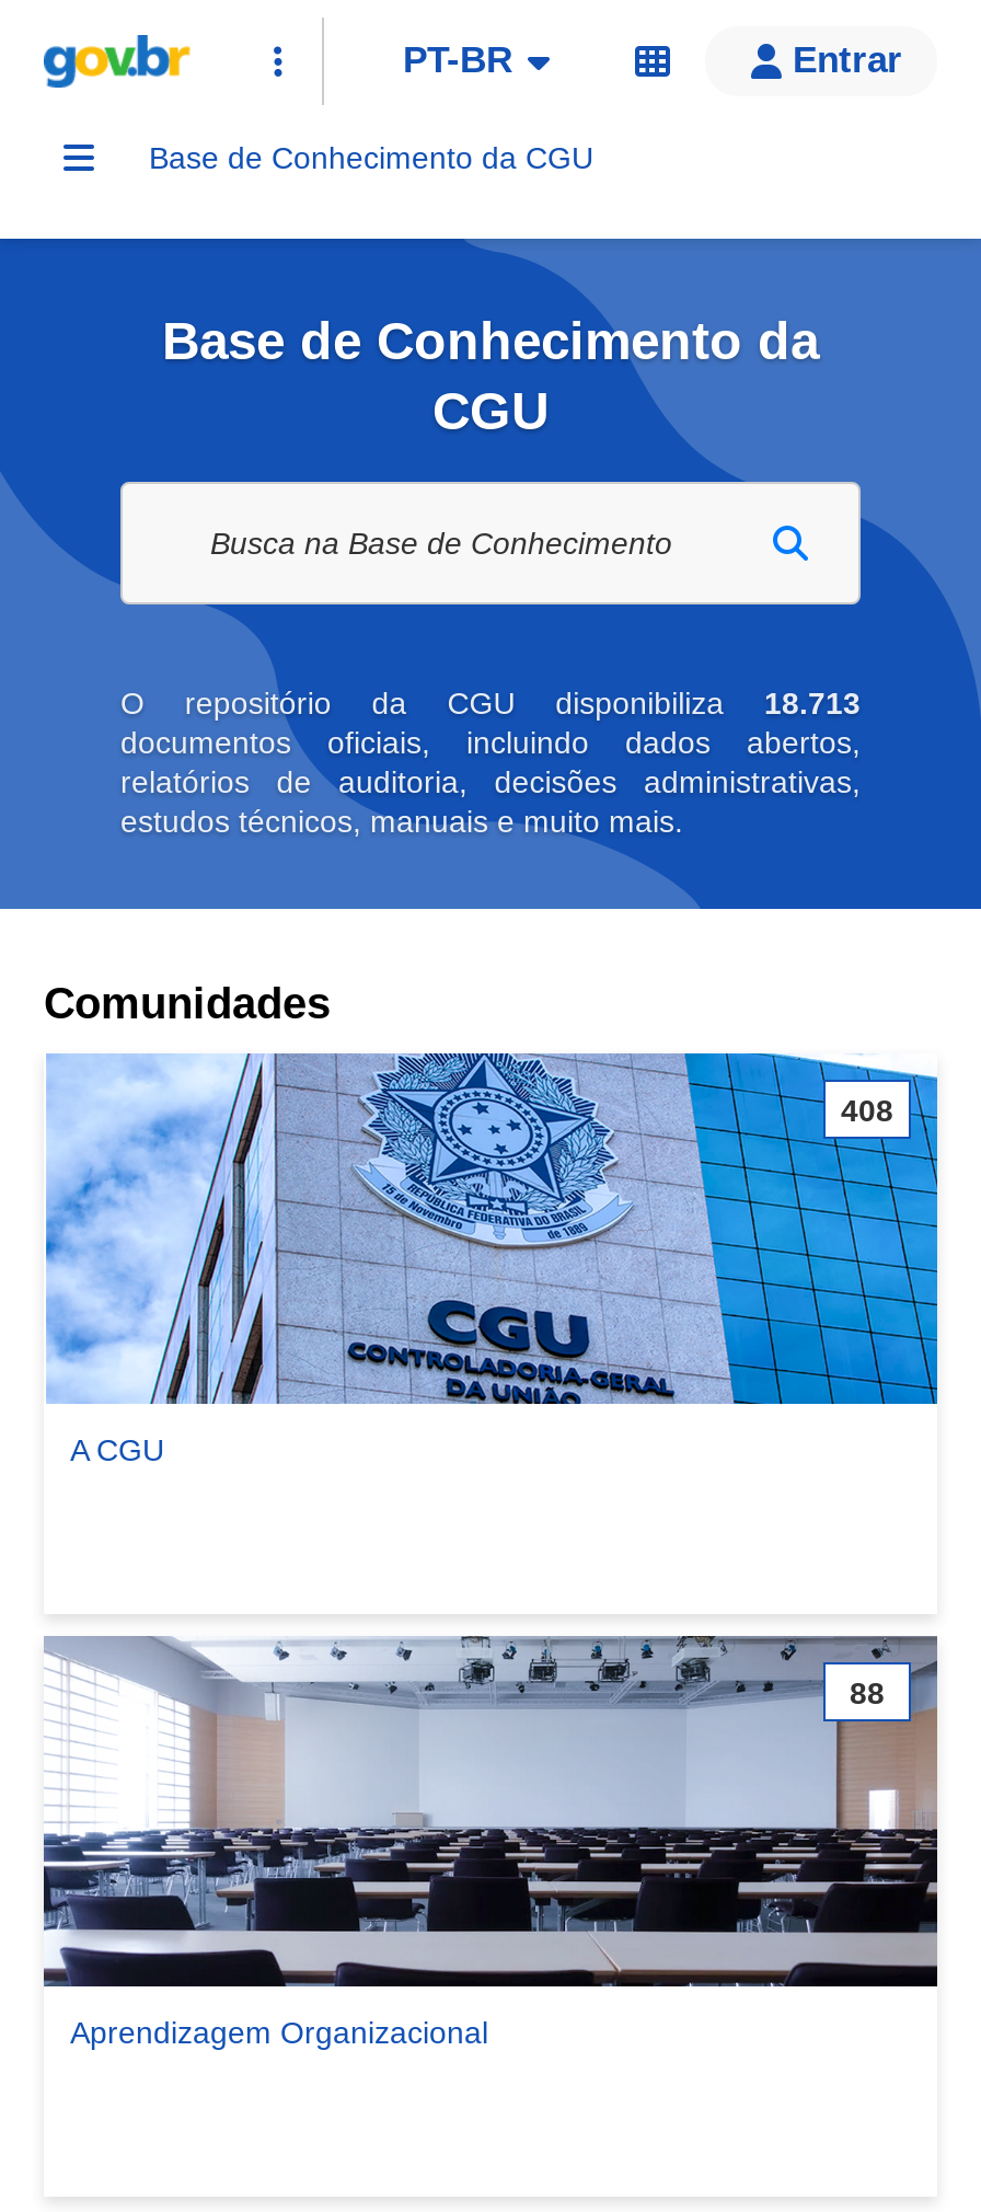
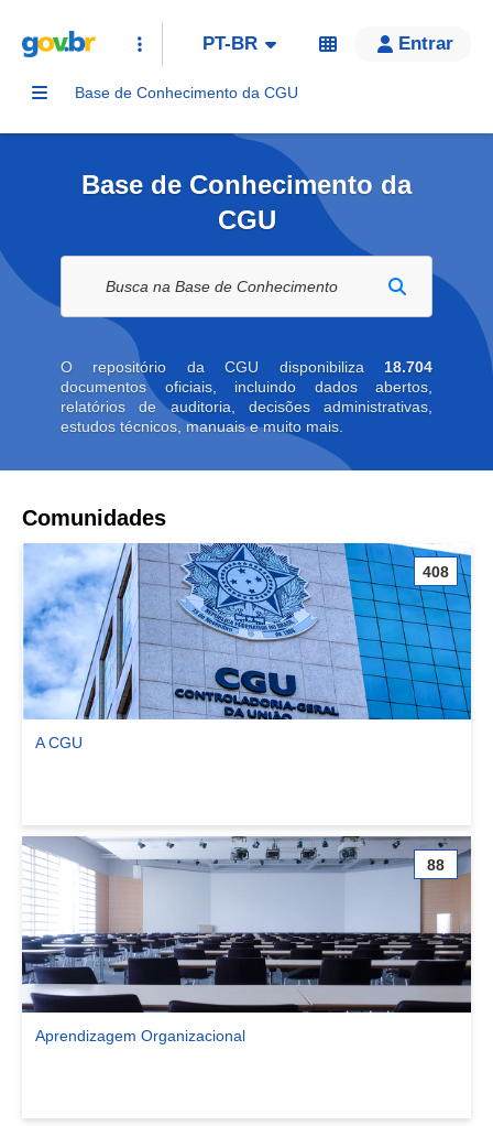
- O repositório da CGU disponibiliza 18.713
+ O repositório da CGU disponibiliza 18.704
